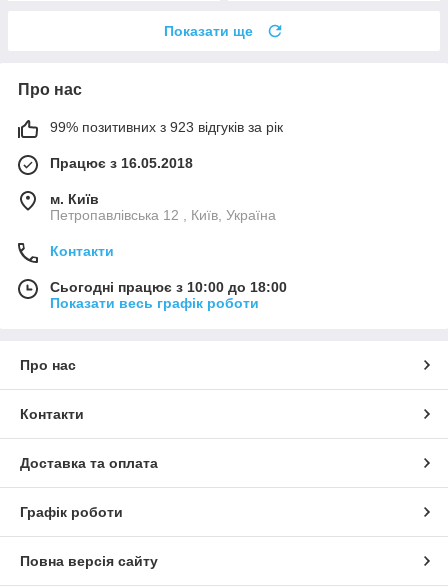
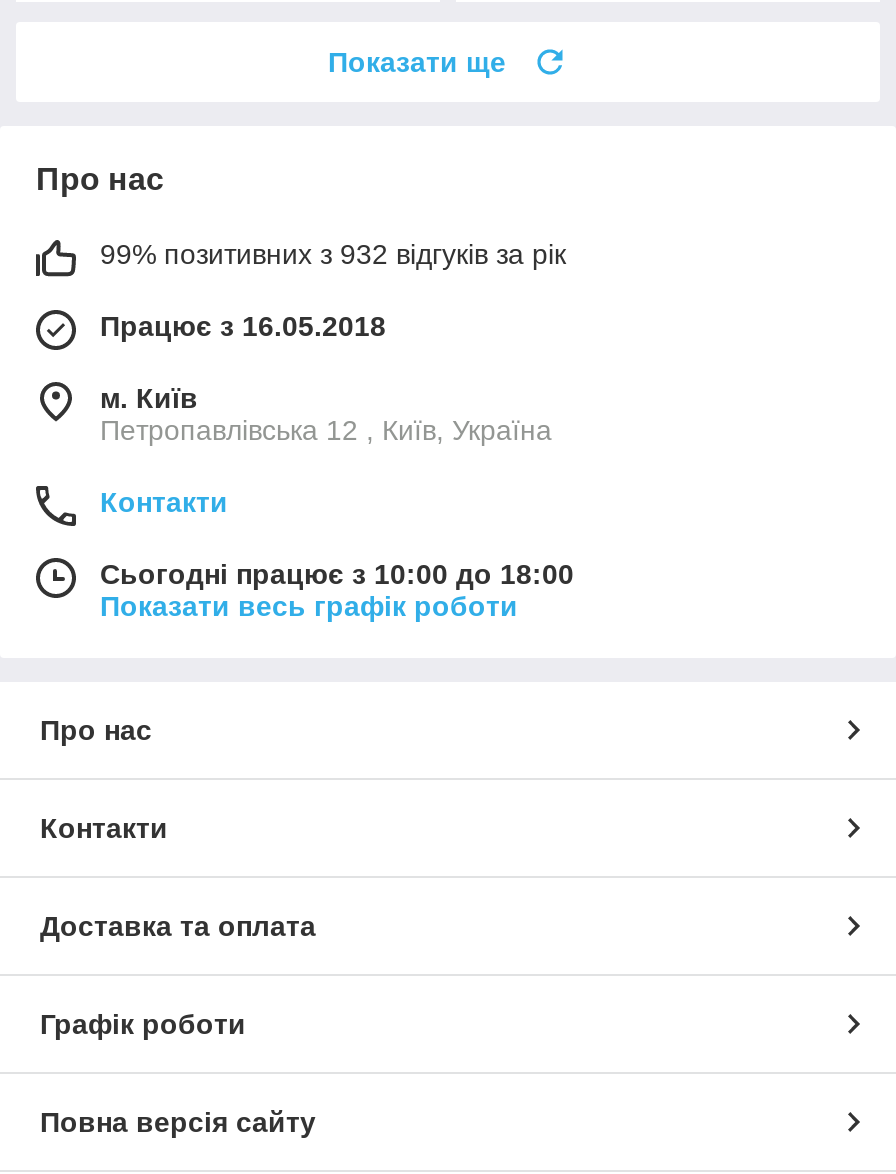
- 99% позитивних з 923 відгуків за рік
+ 99% позитивних з 932 відгуків за рік
